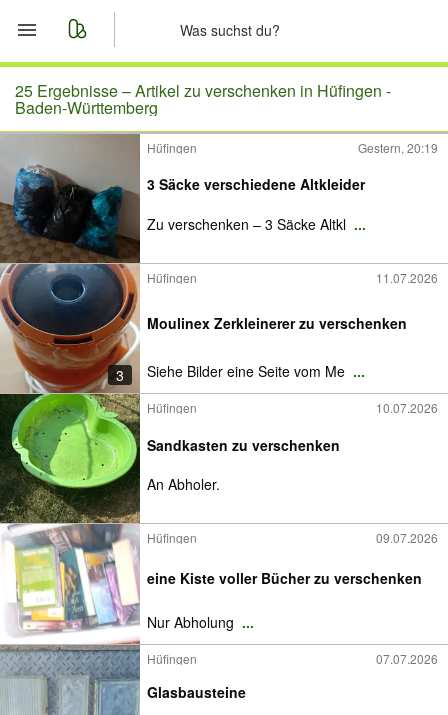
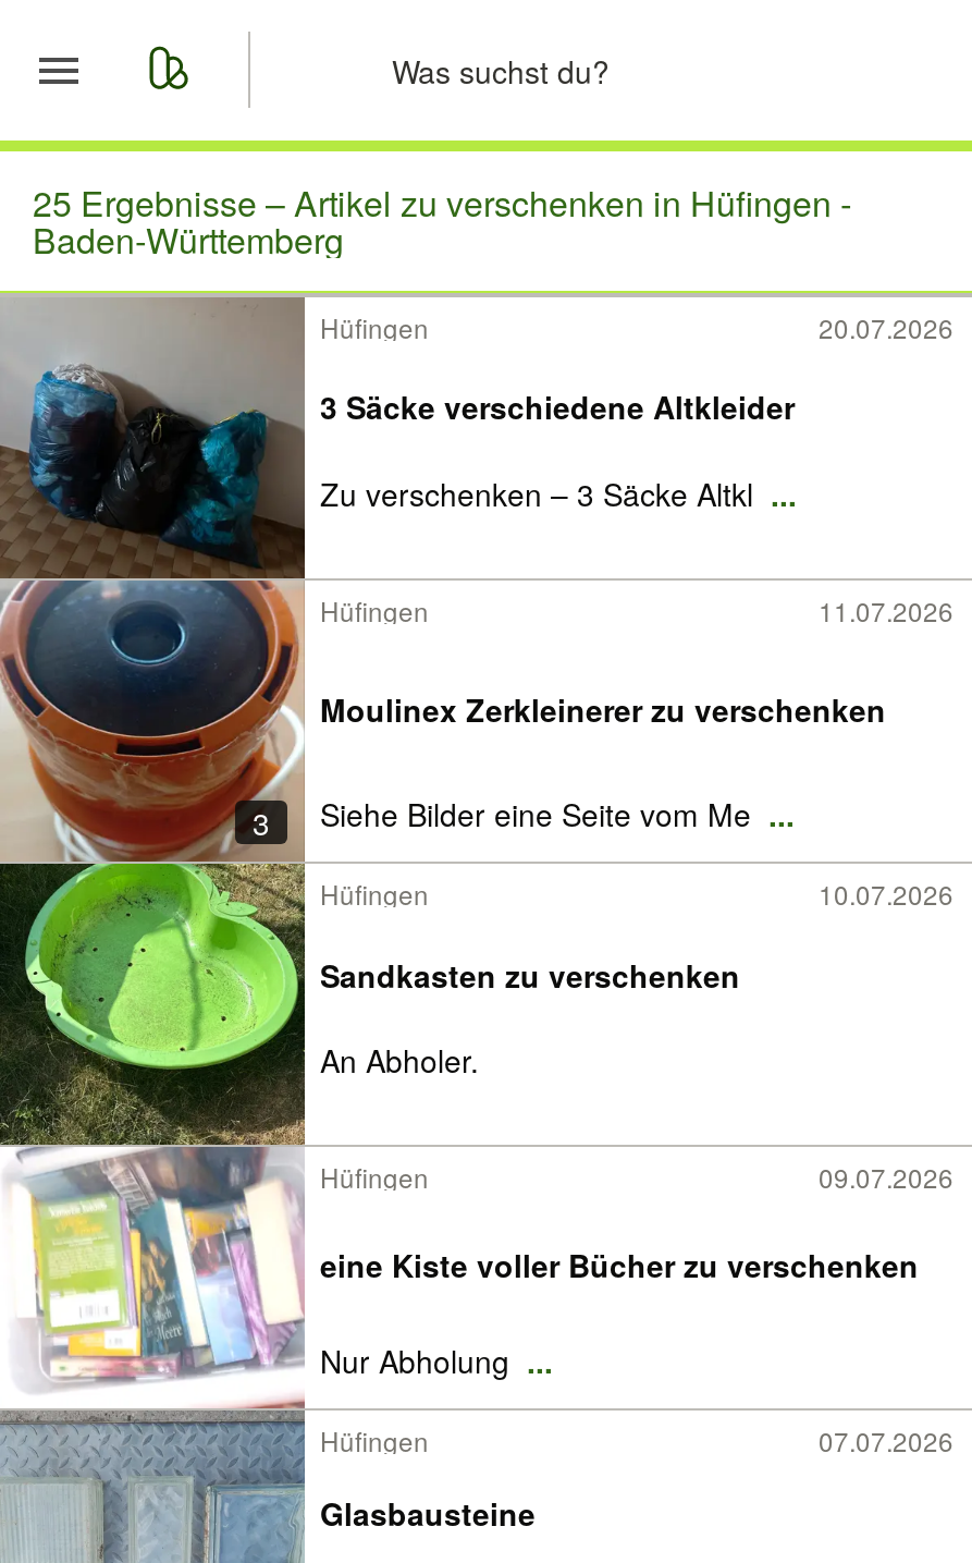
- Gestern, 20:19
+ 20.07.2026
